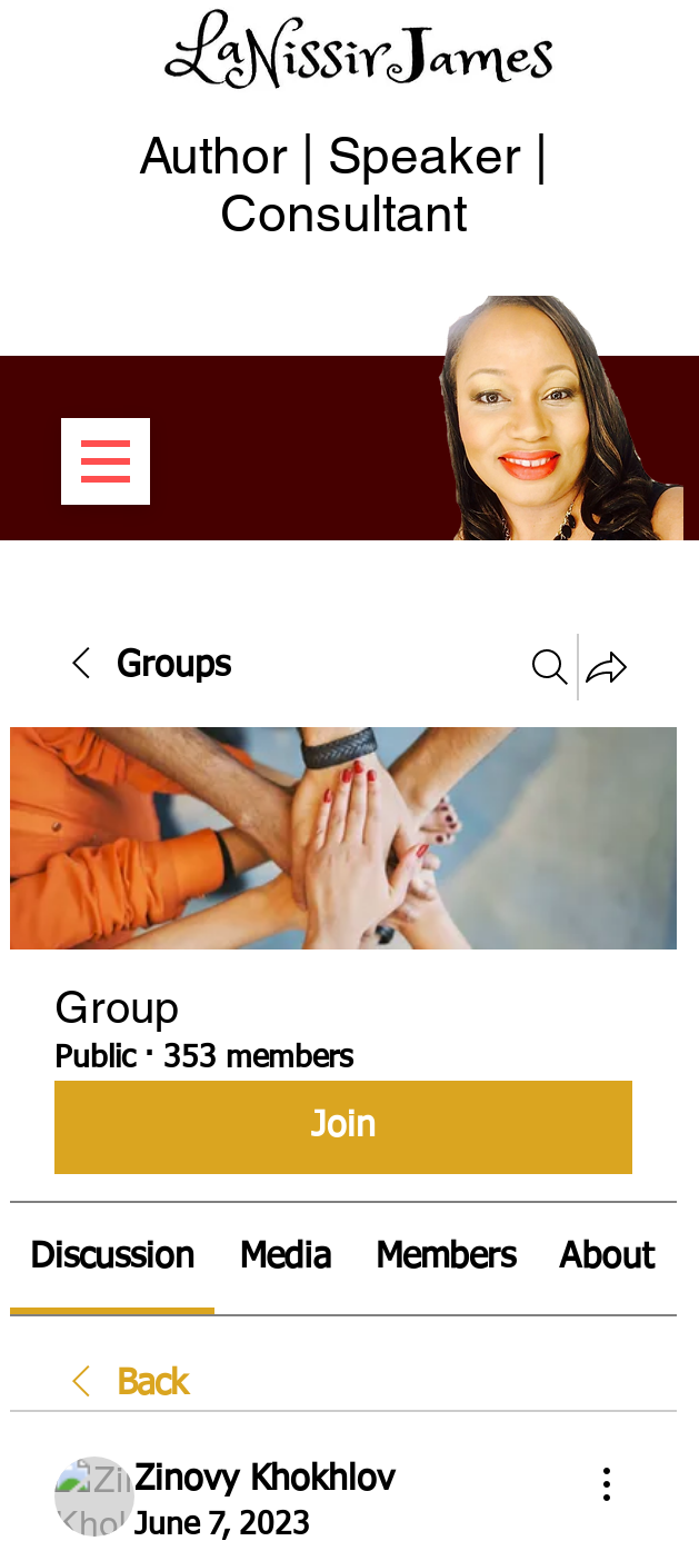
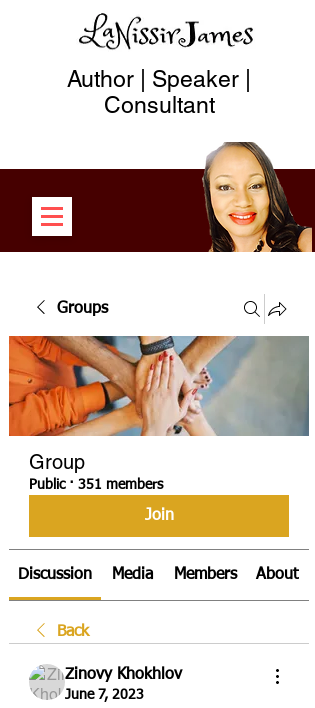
- Public · 353 members
+ Public · 351 members
